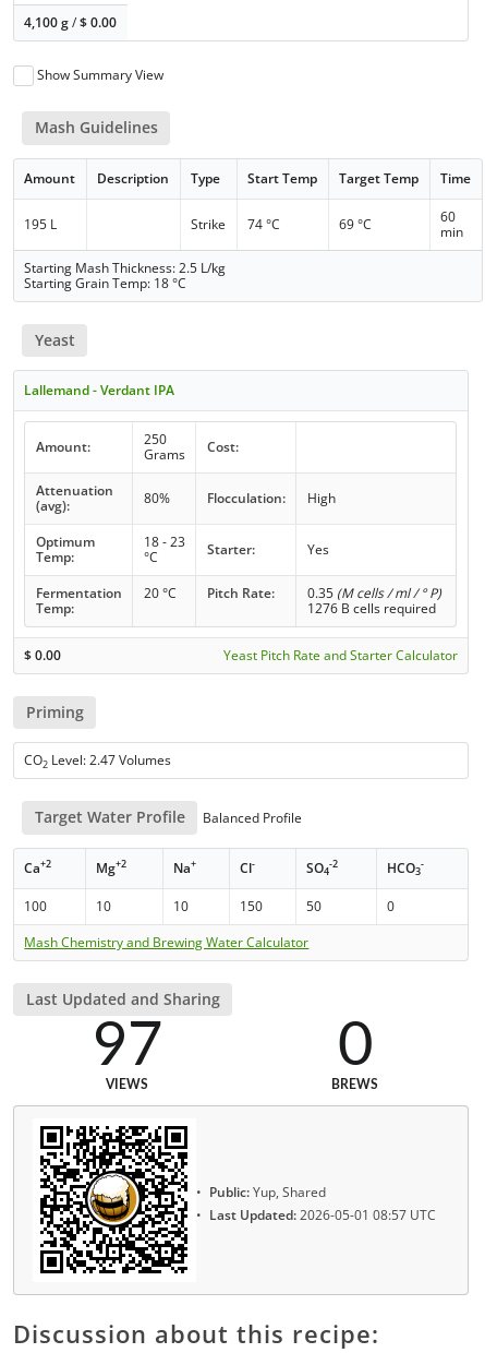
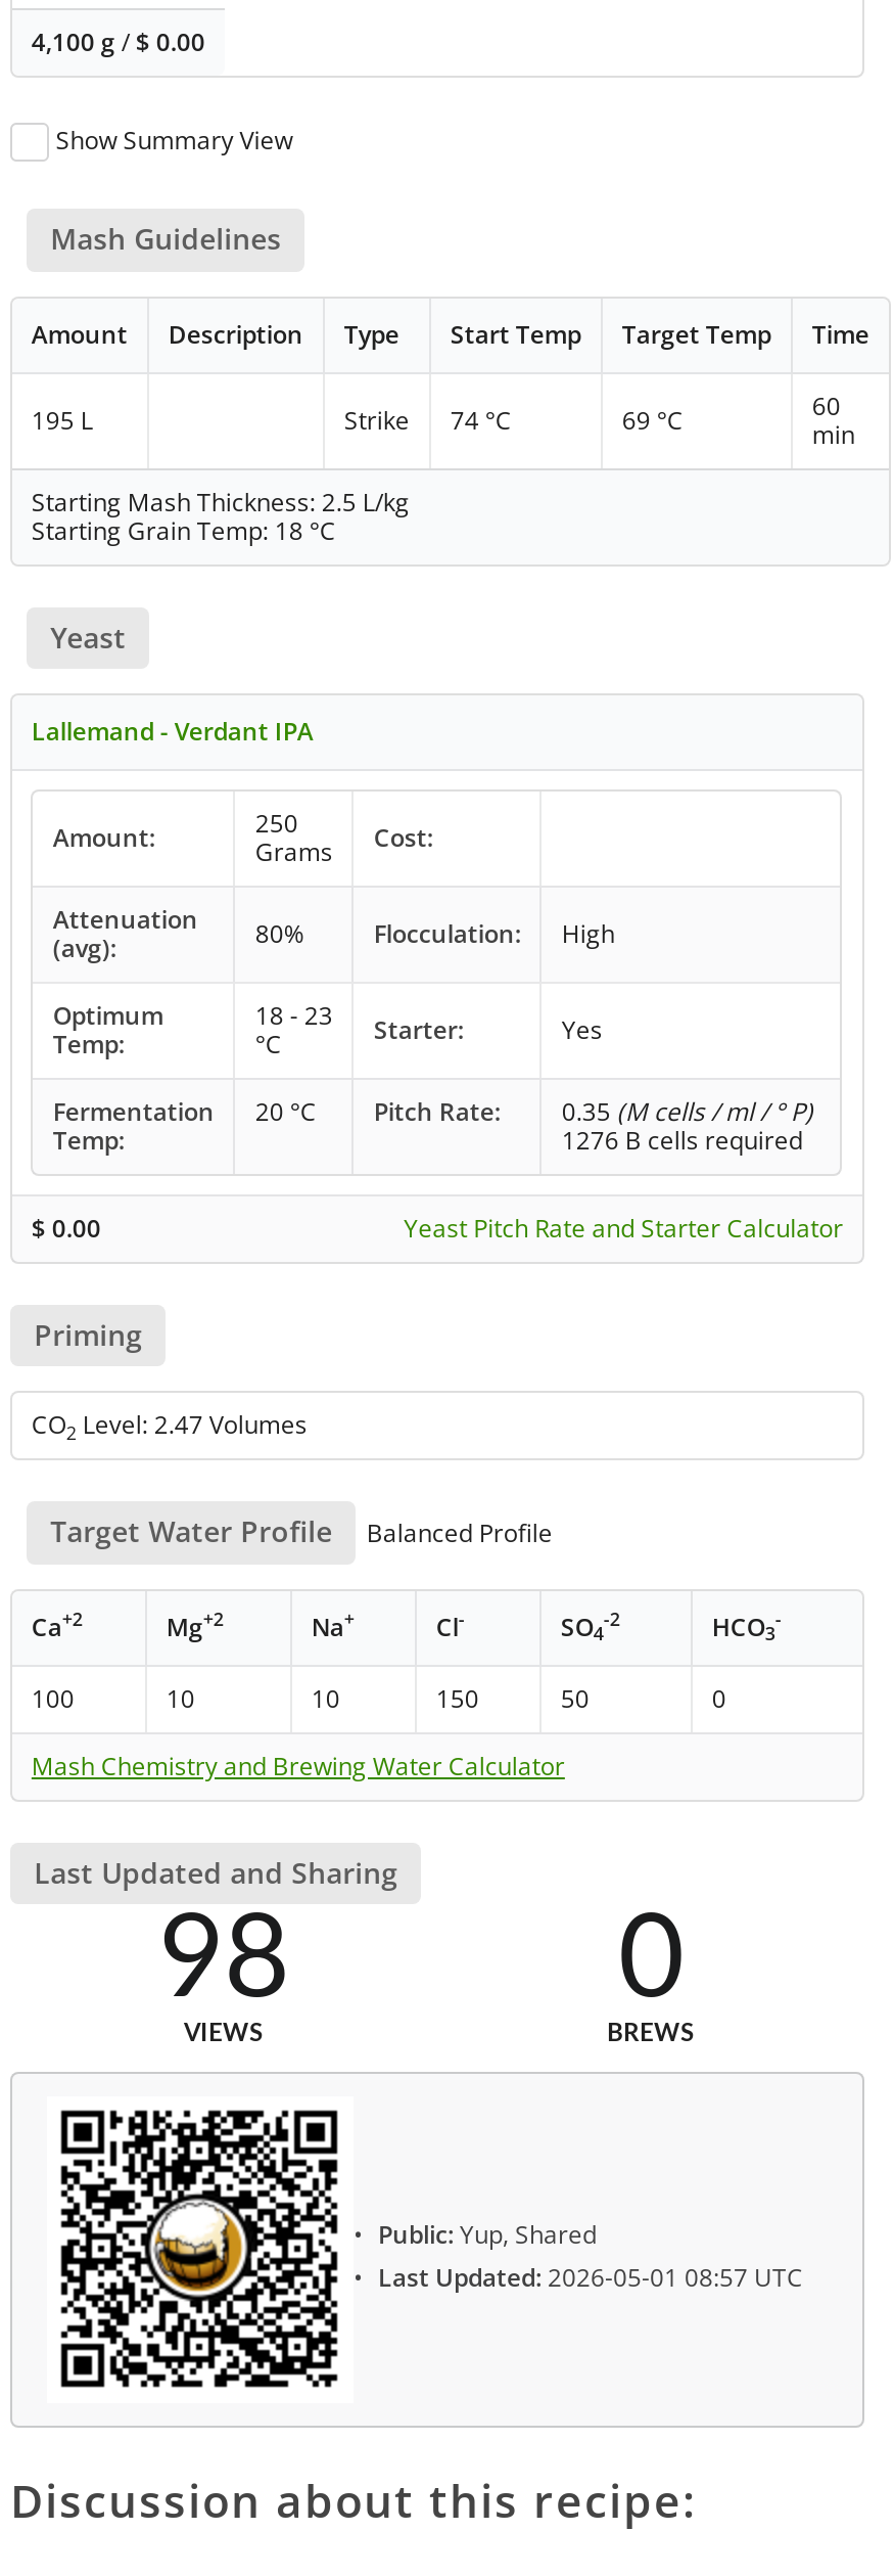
- 97
+ 98
